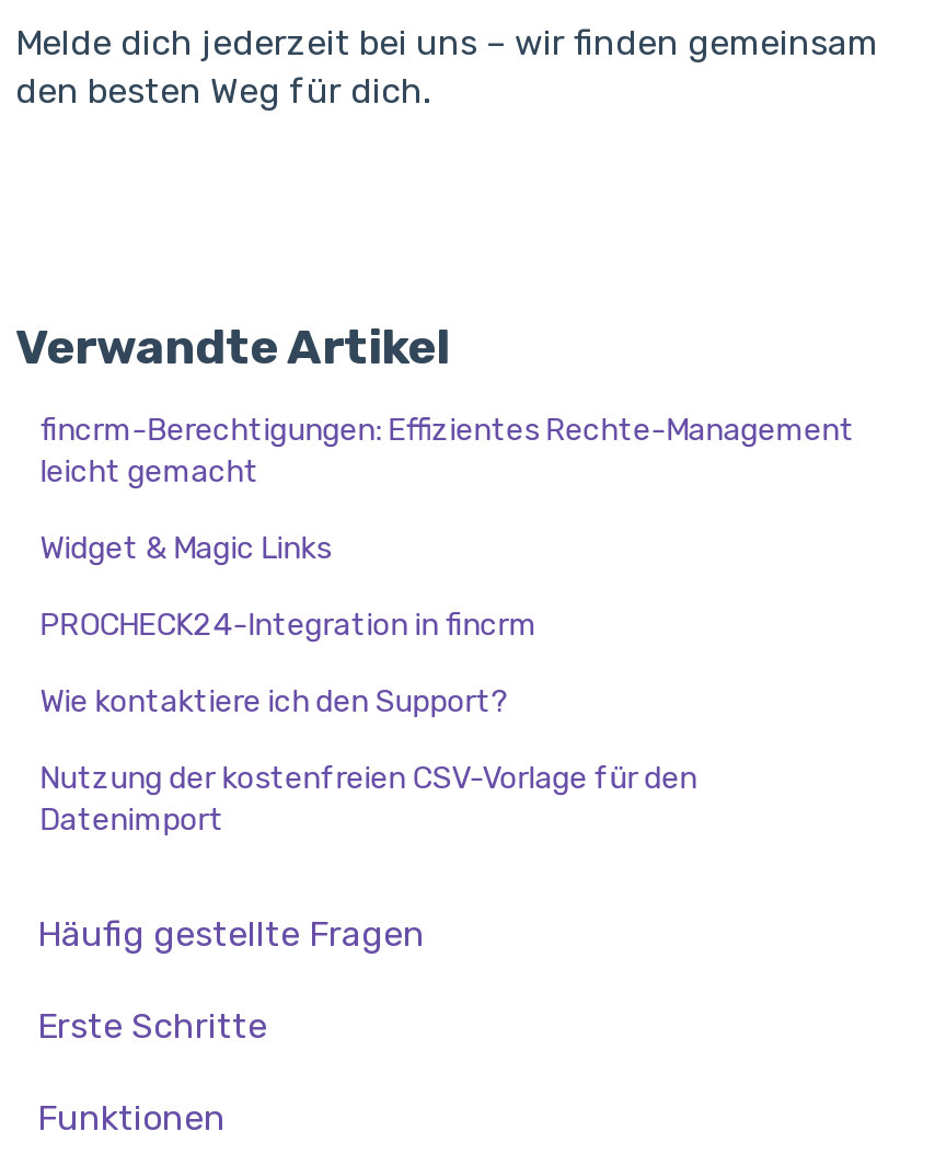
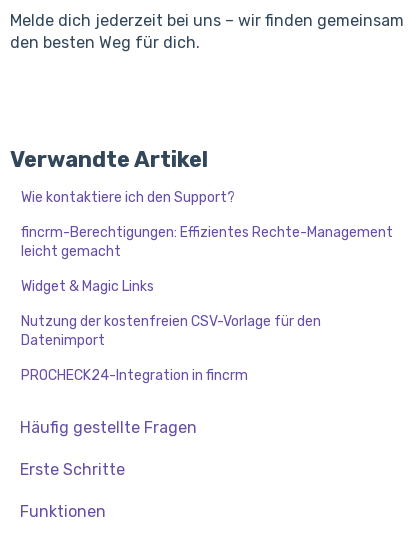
moved down: fincrm-Berechtigungen: Effizientes Rechte-Management | leicht gemacht | Widget & Magic Links

moved down: PROCHECK24-Integration in fincrm

moved up: Wie kontaktiere ich den Support?

moved up: Nutzung der kostenfreien CSV-Vorlage für den | Datenimport
